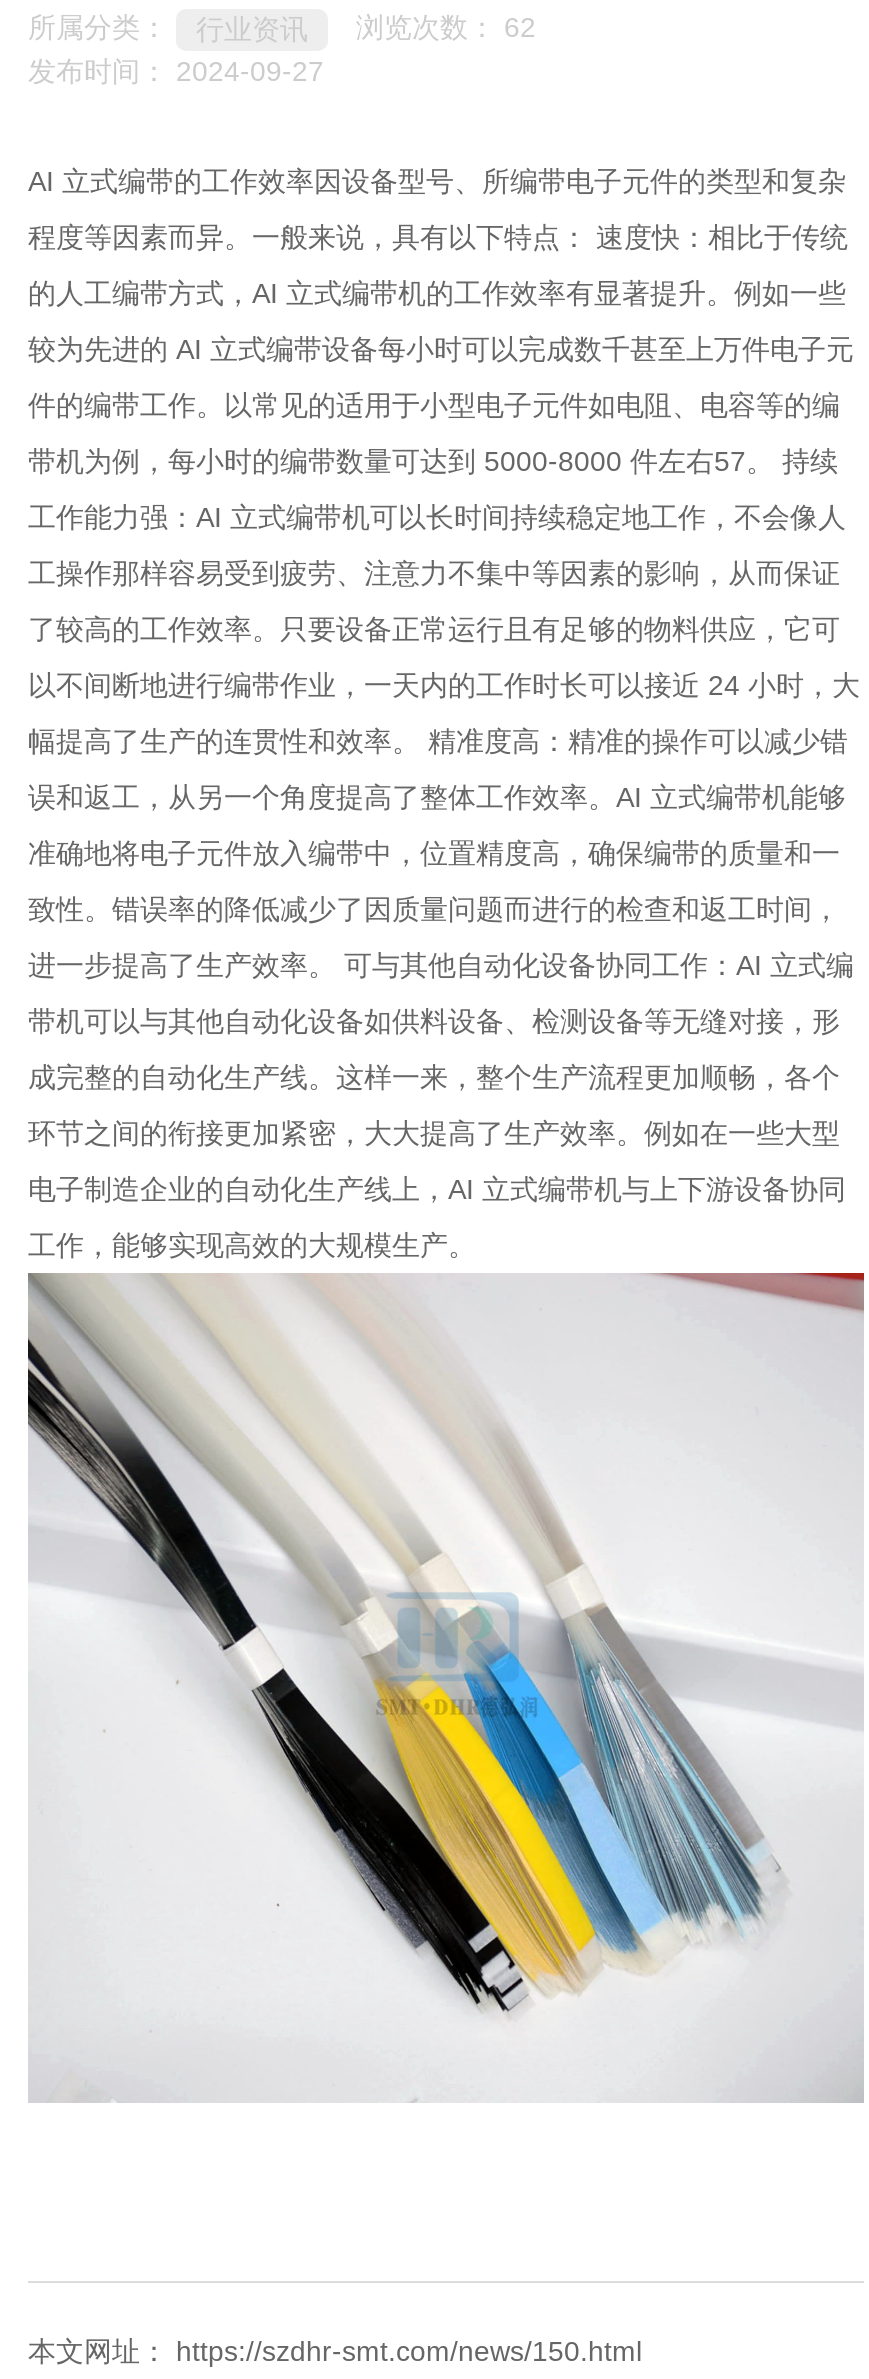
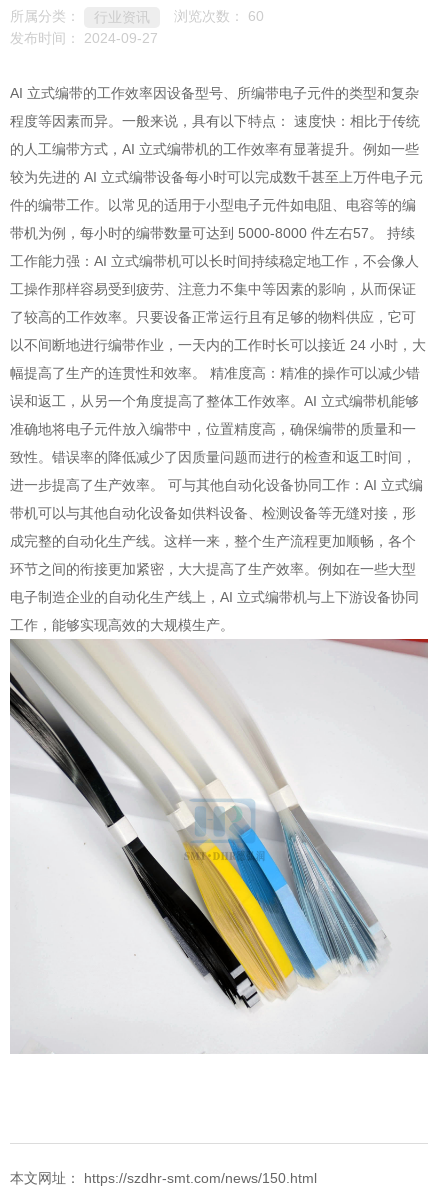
- 浏览次数：62
+ 浏览次数：60
